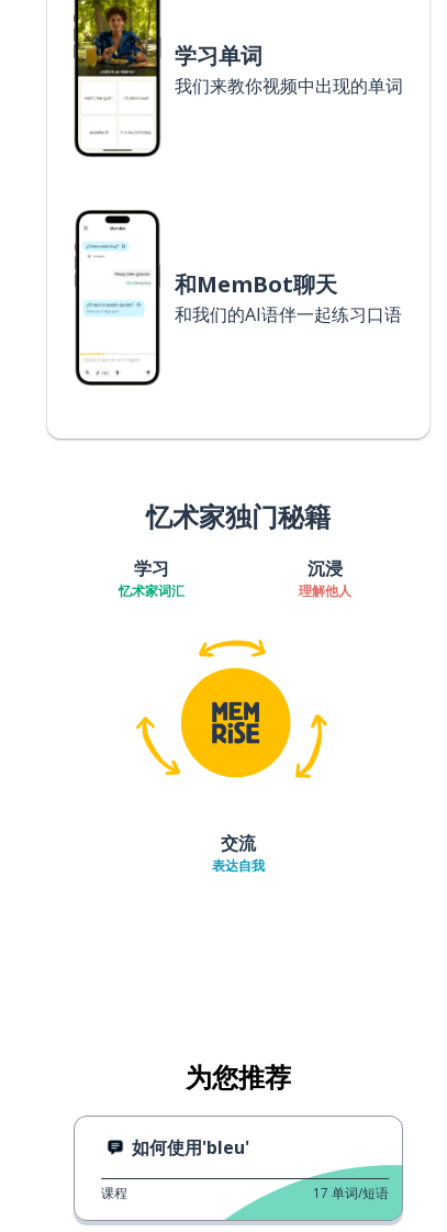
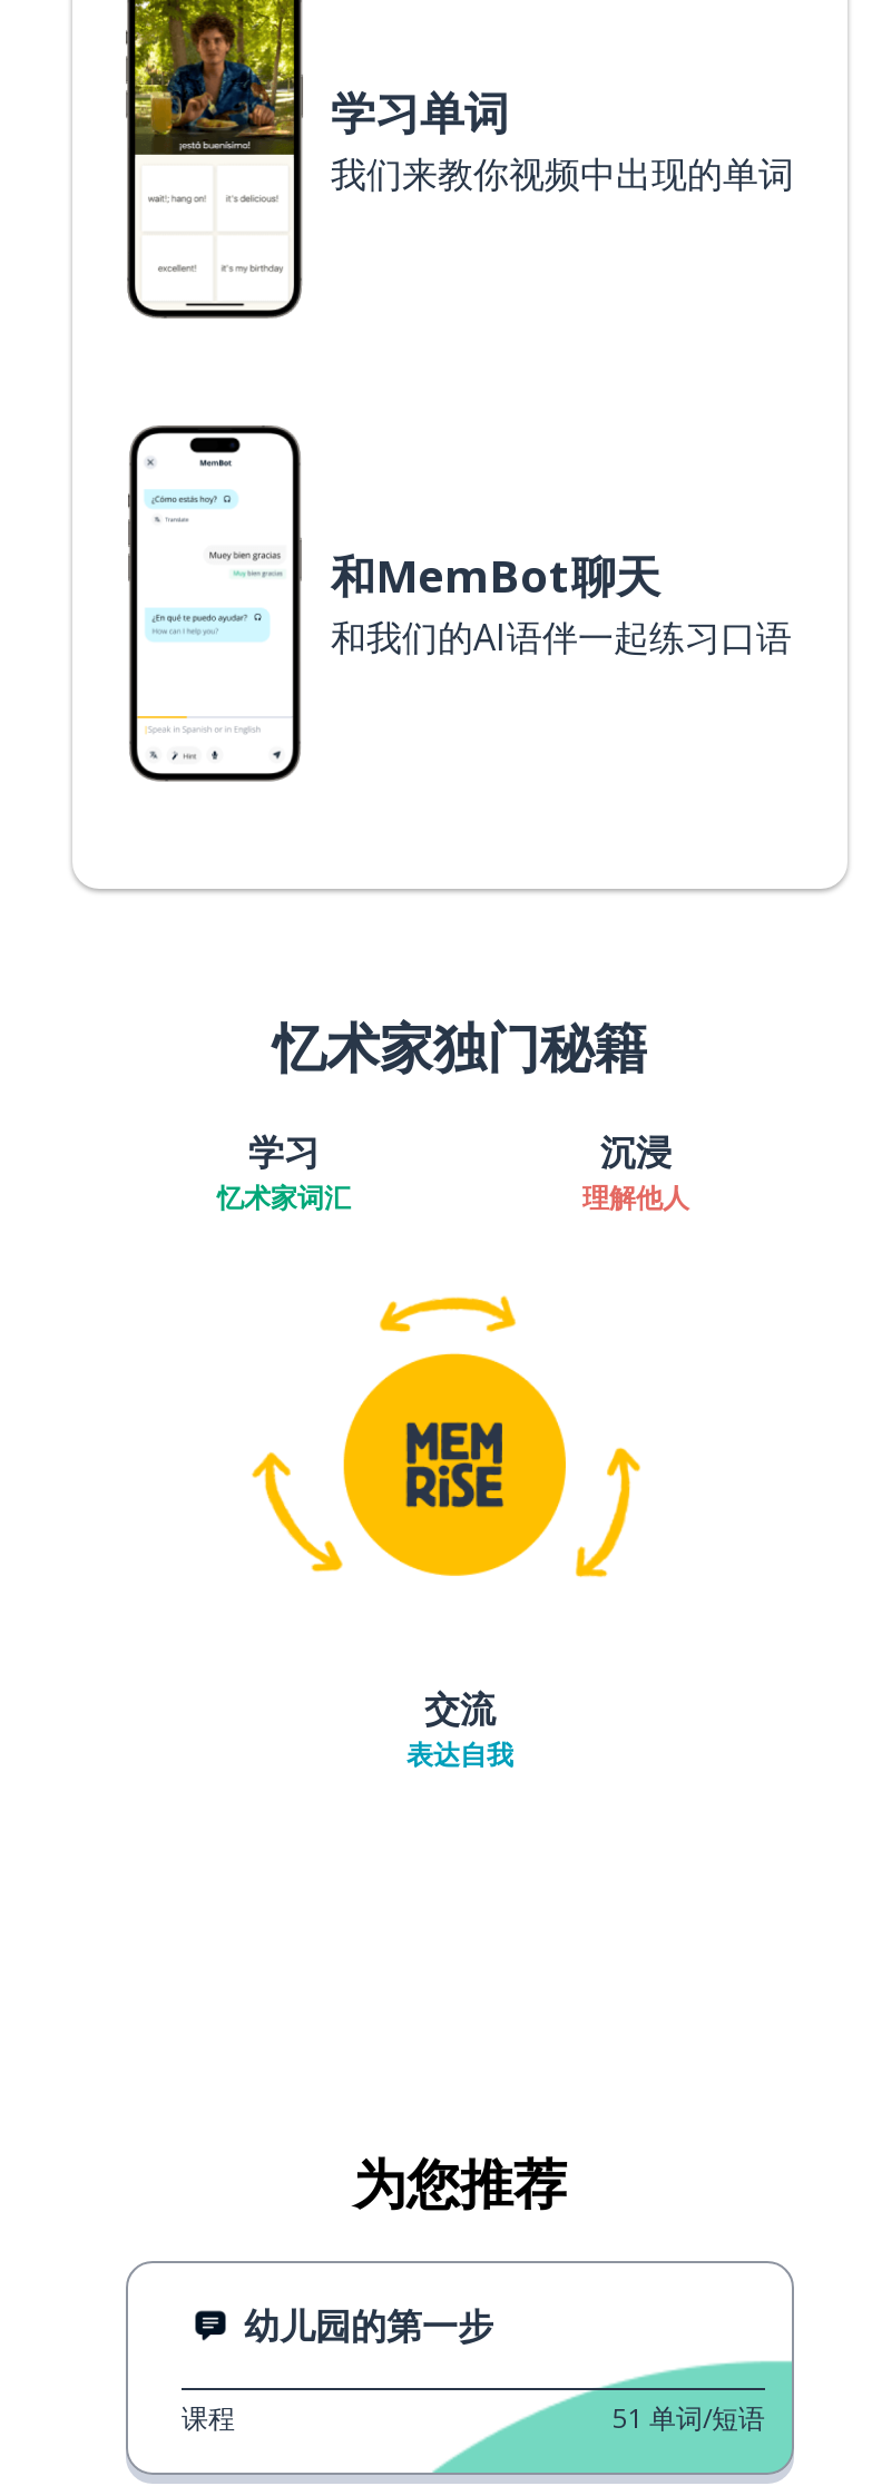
- 如何使用'bleu'
+ 幼儿园的第一步

- 17 单词/短语
+ 51 单词/短语
